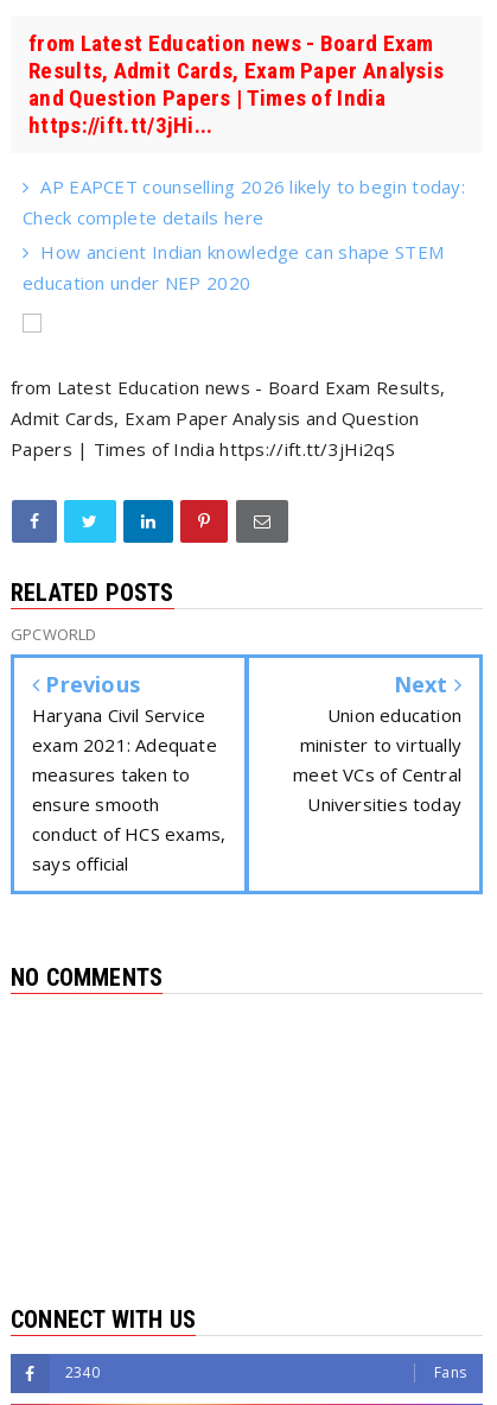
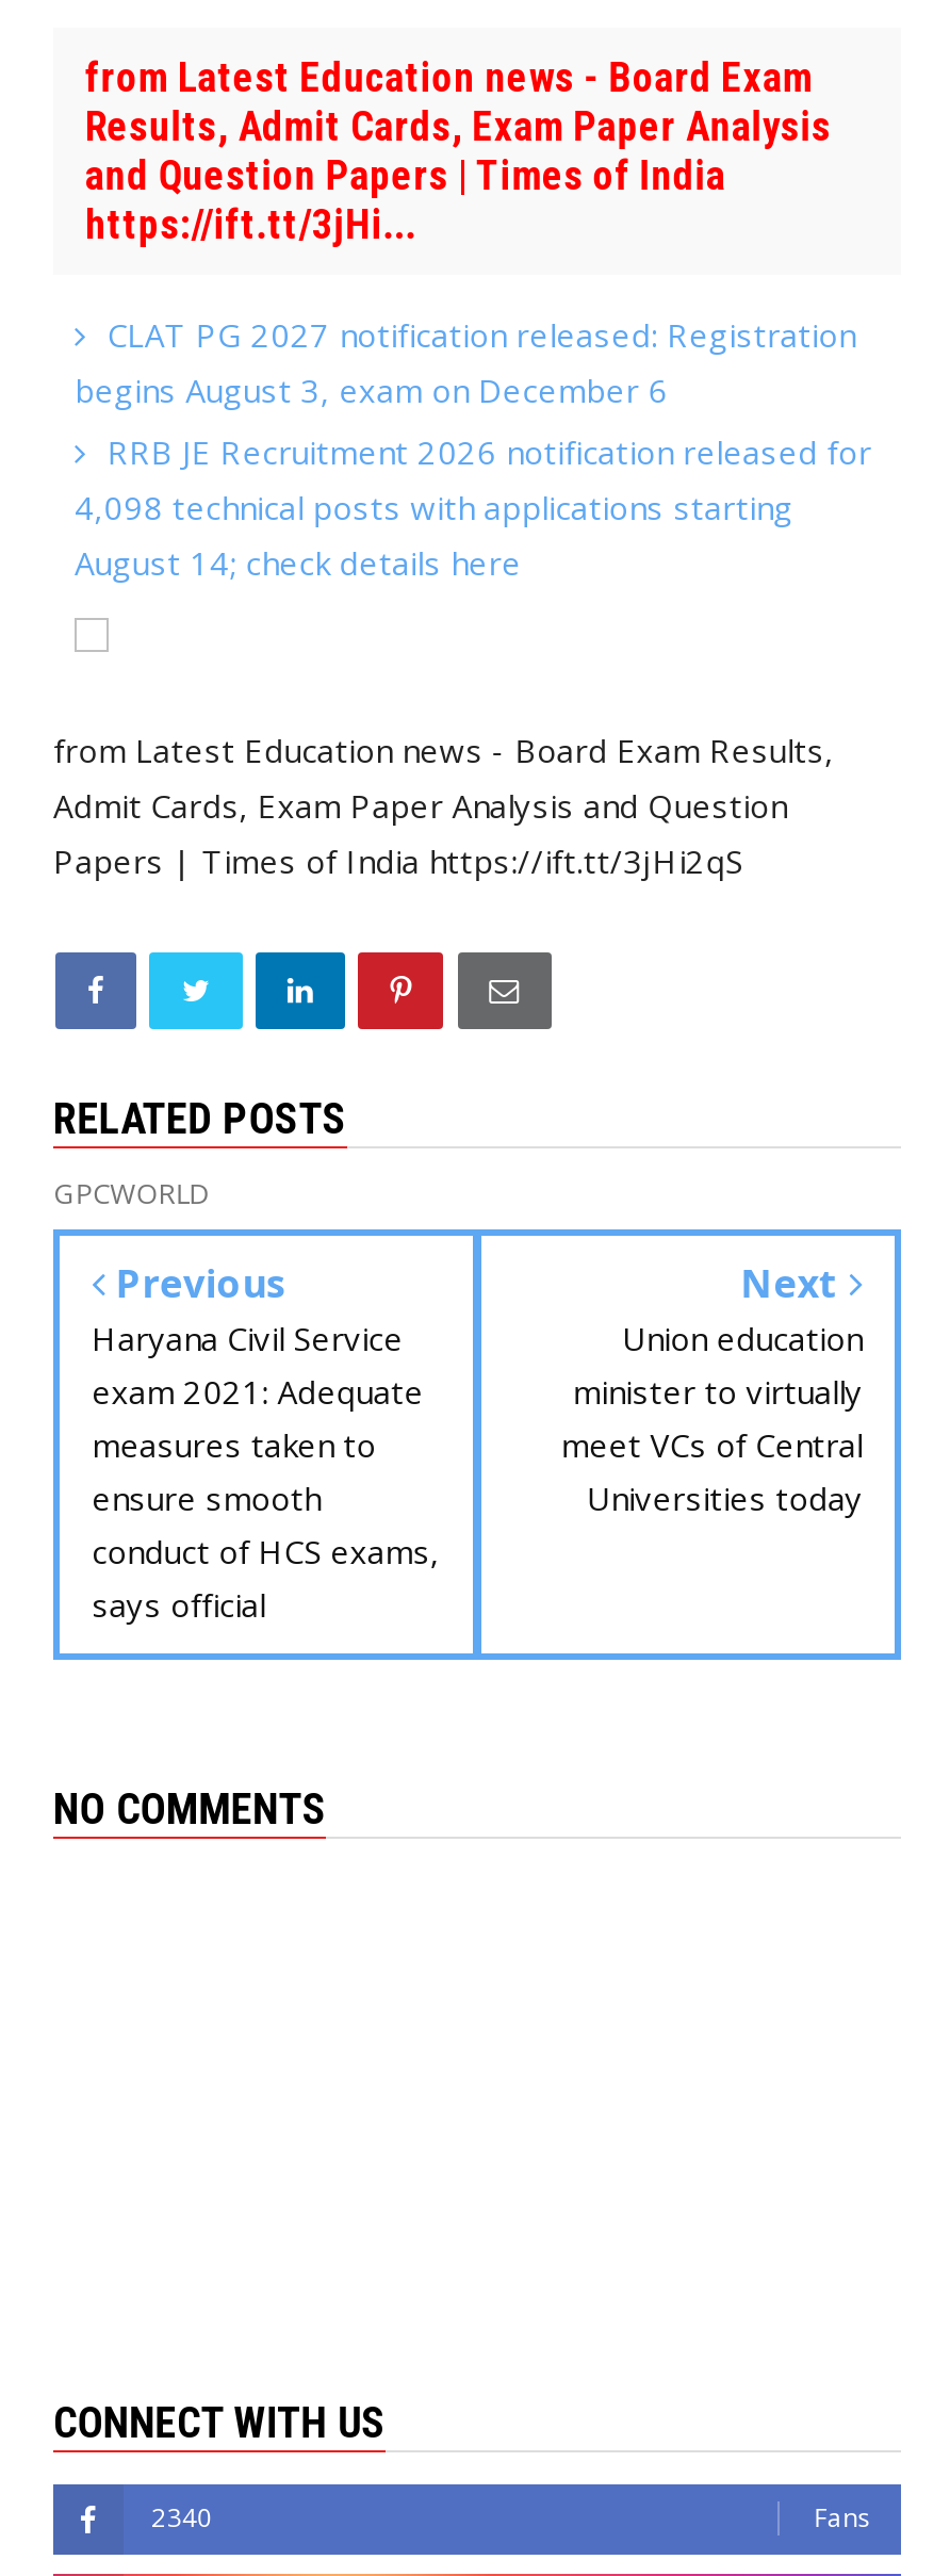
- AP EAPCET counselling 2026 likely to begin today:
- Check complete details here
- How ancient Indian knowledge can shape STEM
- education under NEP 2020
+ CLAT PG 2027 notification released: Registration
+ begins August 3, exam on December 6
+ RRB JE Recruitment 2026 notification released for
+ 4,098 technical posts with applications starting
+ August 14; check details here
